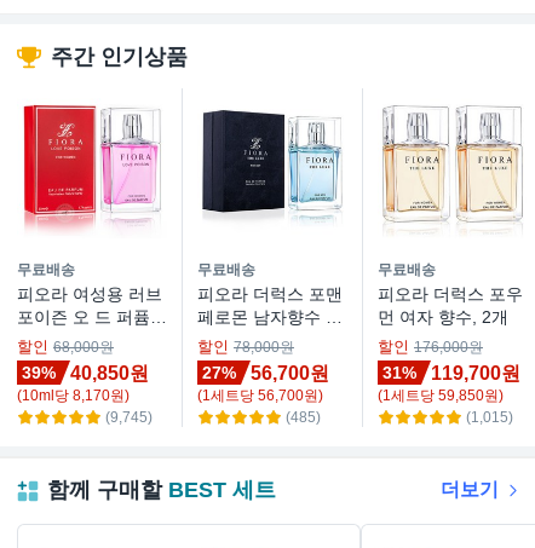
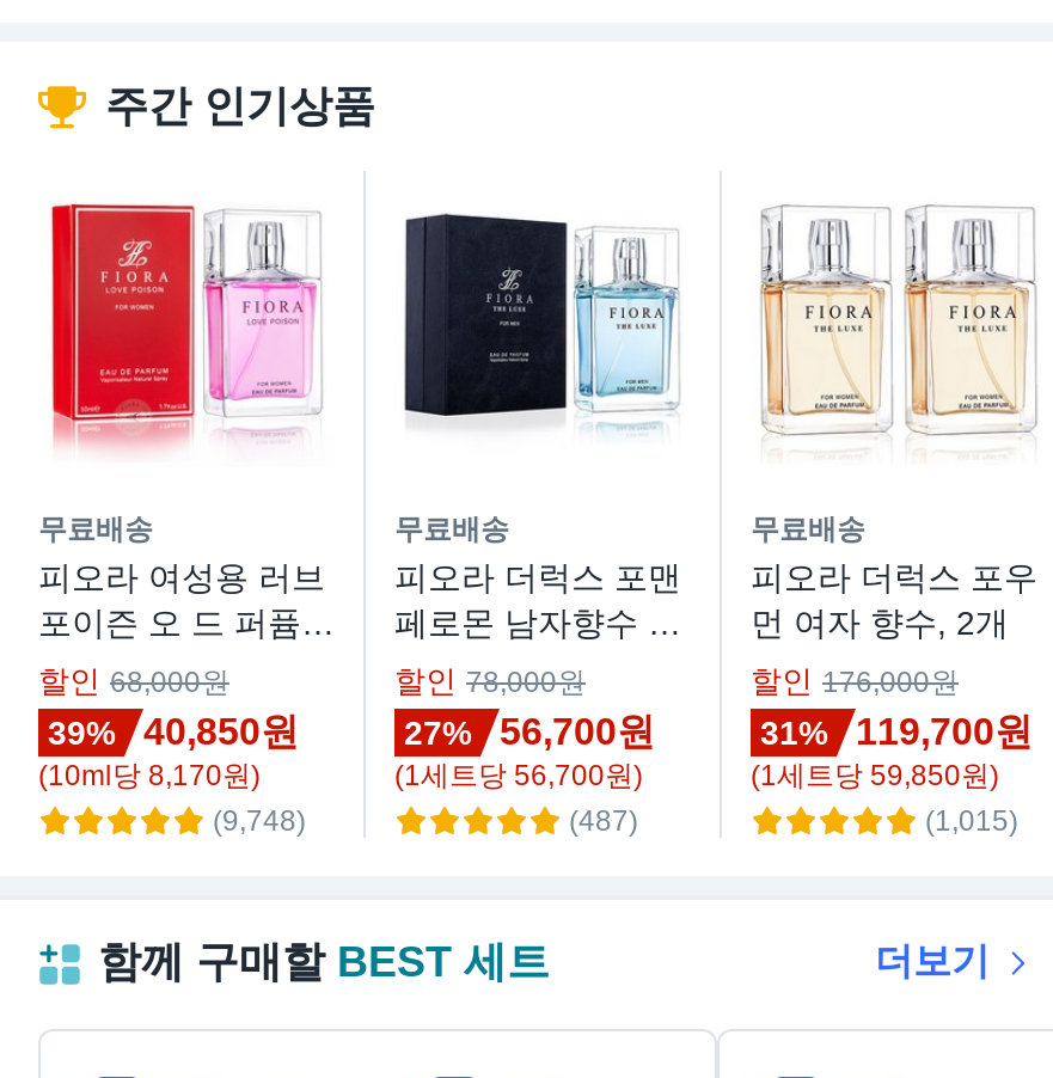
- (9,745)
+ (9,748)

- (485)
+ (487)
